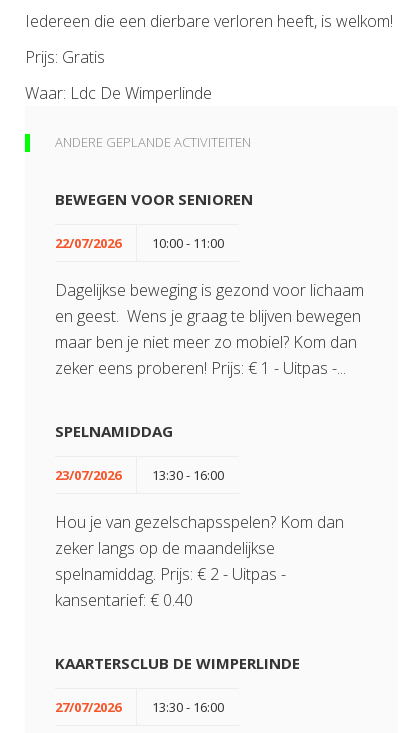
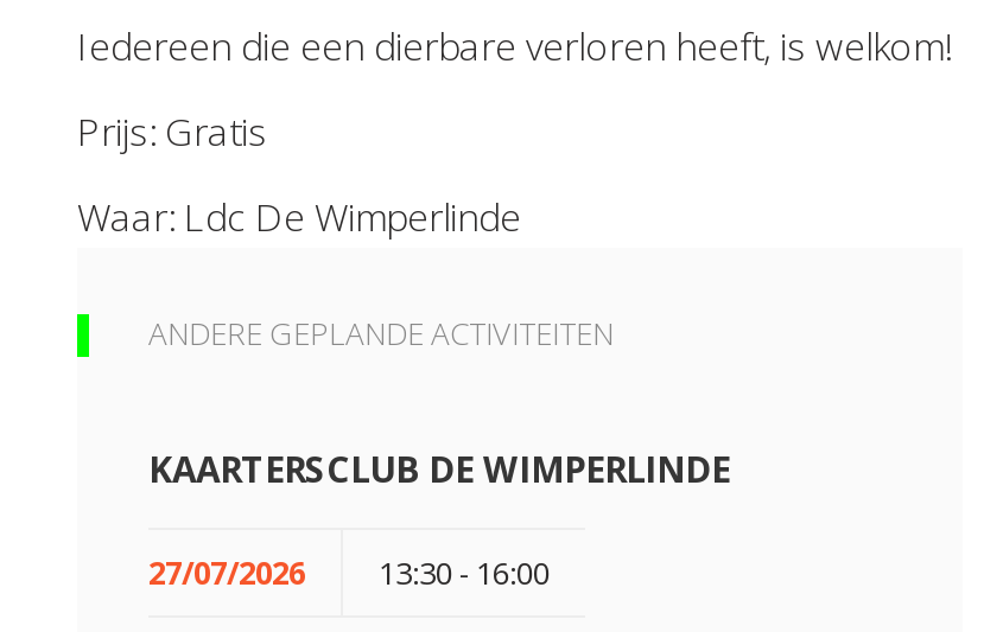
- BEWEGEN VOOR SENIOREN
- 22/07/2026
- 10:00 - 11:00
- Dagelijkse beweging is gezond voor lichaam
- en geest. Wens je graag te blijven bewegen
- maar ben je niet meer zo mobiel? Kom dan
- zeker eens proberen! Prijs: € 1 - Uitpas -...
- SPELNAMIDDAG
- 23/07/2026
- 13:30 - 16:00
- Hou je van gezelschapsspelen? Kom dan
- zeker langs op de maandelijkse
- spelnamiddag. Prijs: € 2 - Uitpas -
- kansentarief: € 0.40
